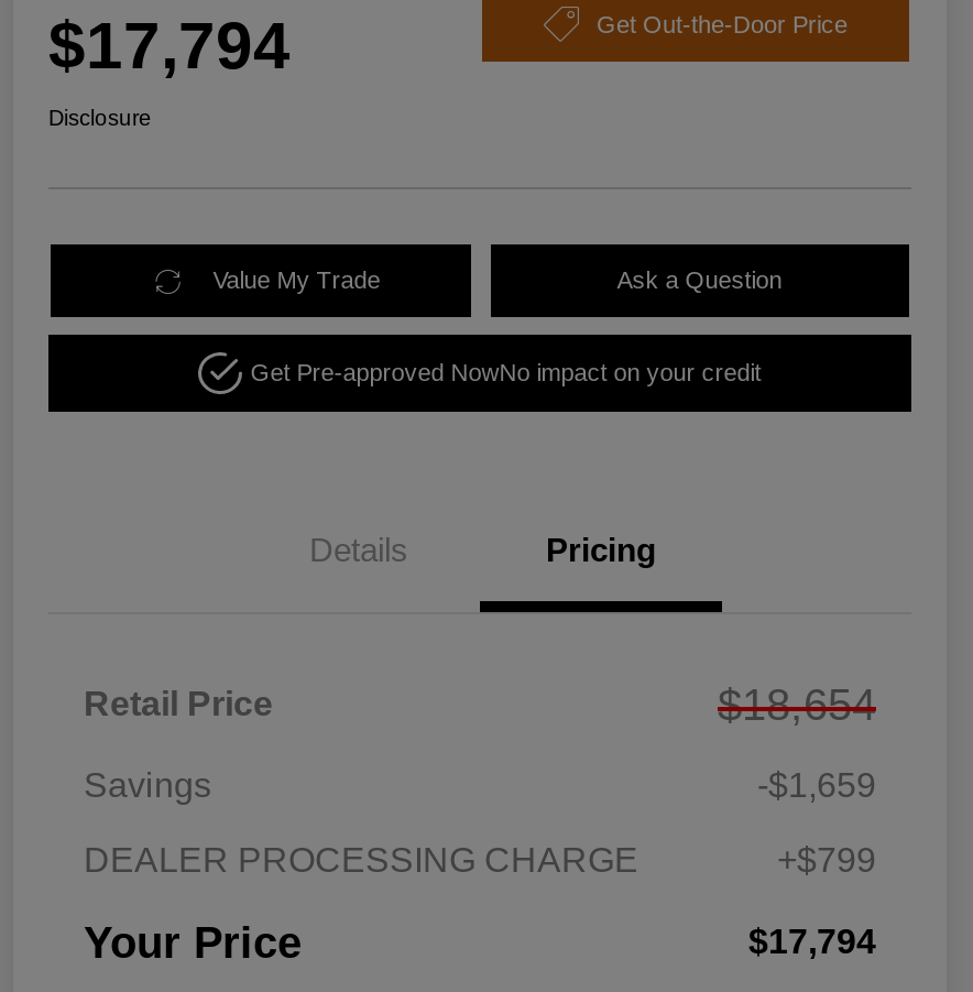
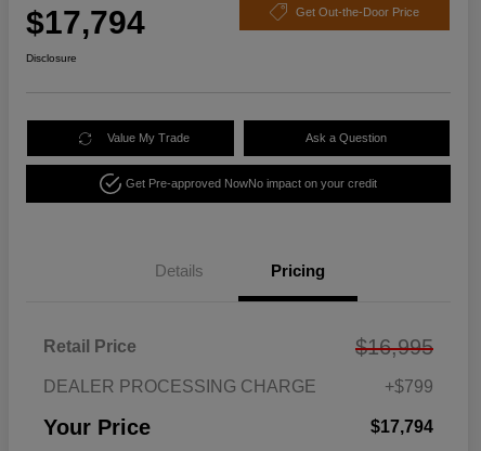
- $18,654
- Savings
- -$1,659
+ $16,995
